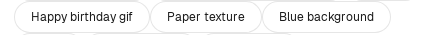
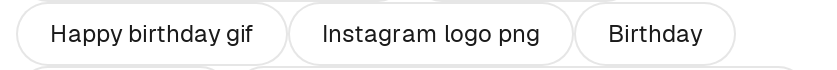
- Paper texture
- Blue background
+ Instagram logo png
+ Birthday
